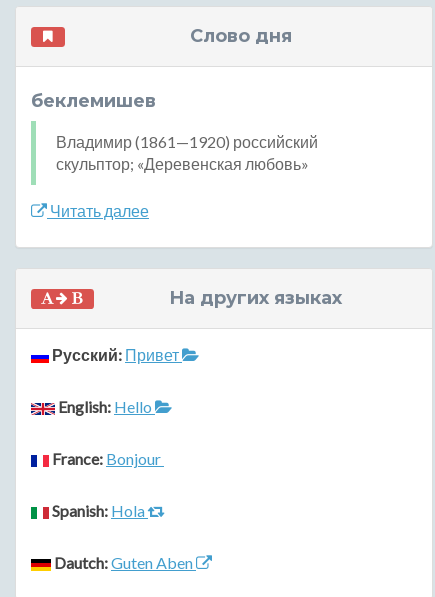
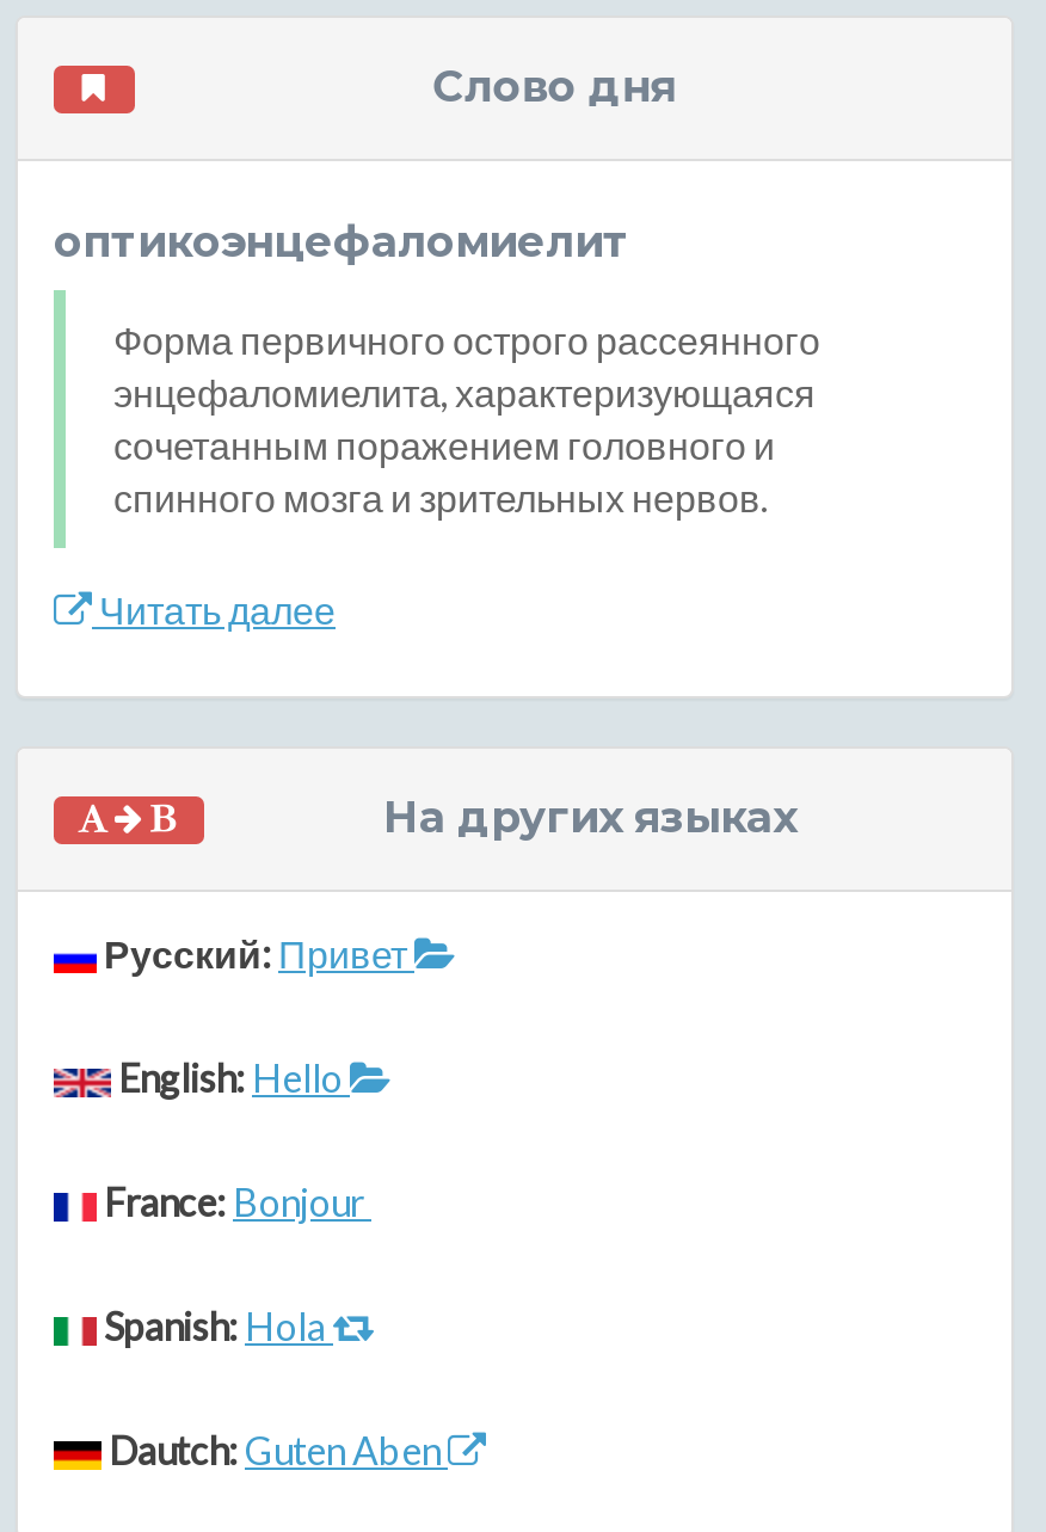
- беклемишев
+ оптикоэнцефаломиелит

- Владимир (1861—1920) российский
- скульптор; «Деревенская любовь»
+ Форма первичного острого рассеянного
+ энцефаломиелита, характеризующаяся
+ сочетанным поражением головного и
+ спинного мозга и зрительных нервов.
